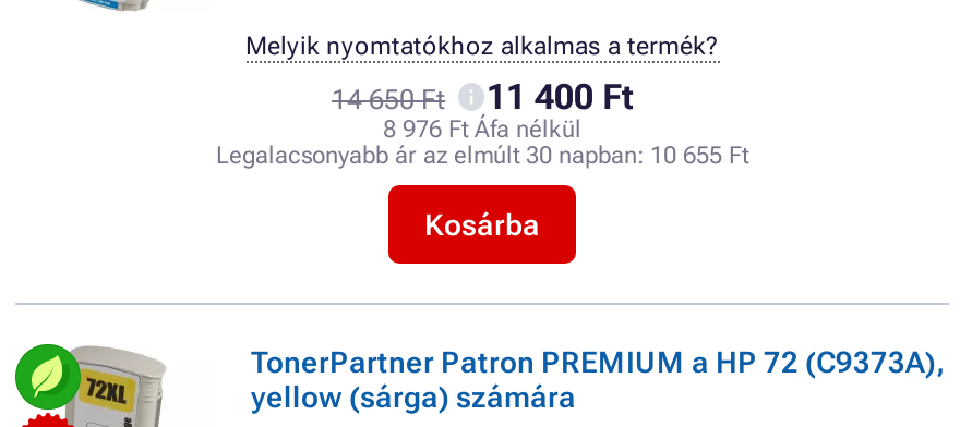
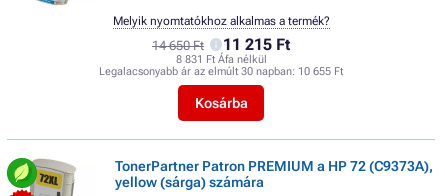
- 11 400 Ft
+ 11 215 Ft

- 8 976 Ft Áfa nélkül
+ 8 831 Ft Áfa nélkül
